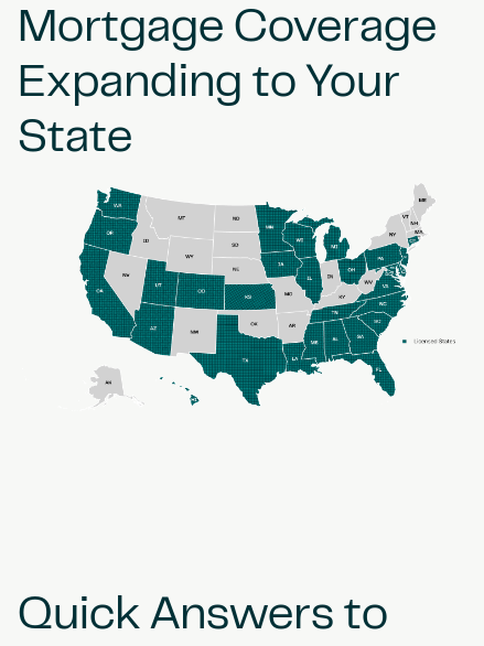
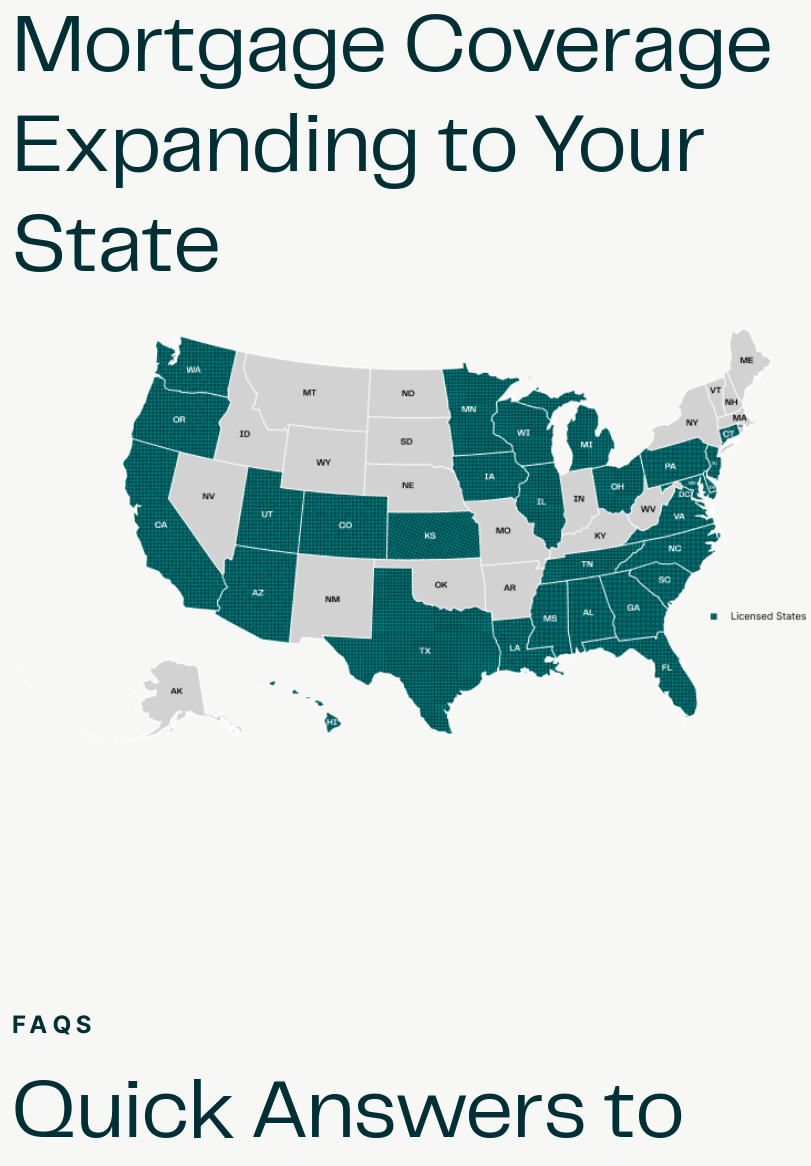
+ FAQS
